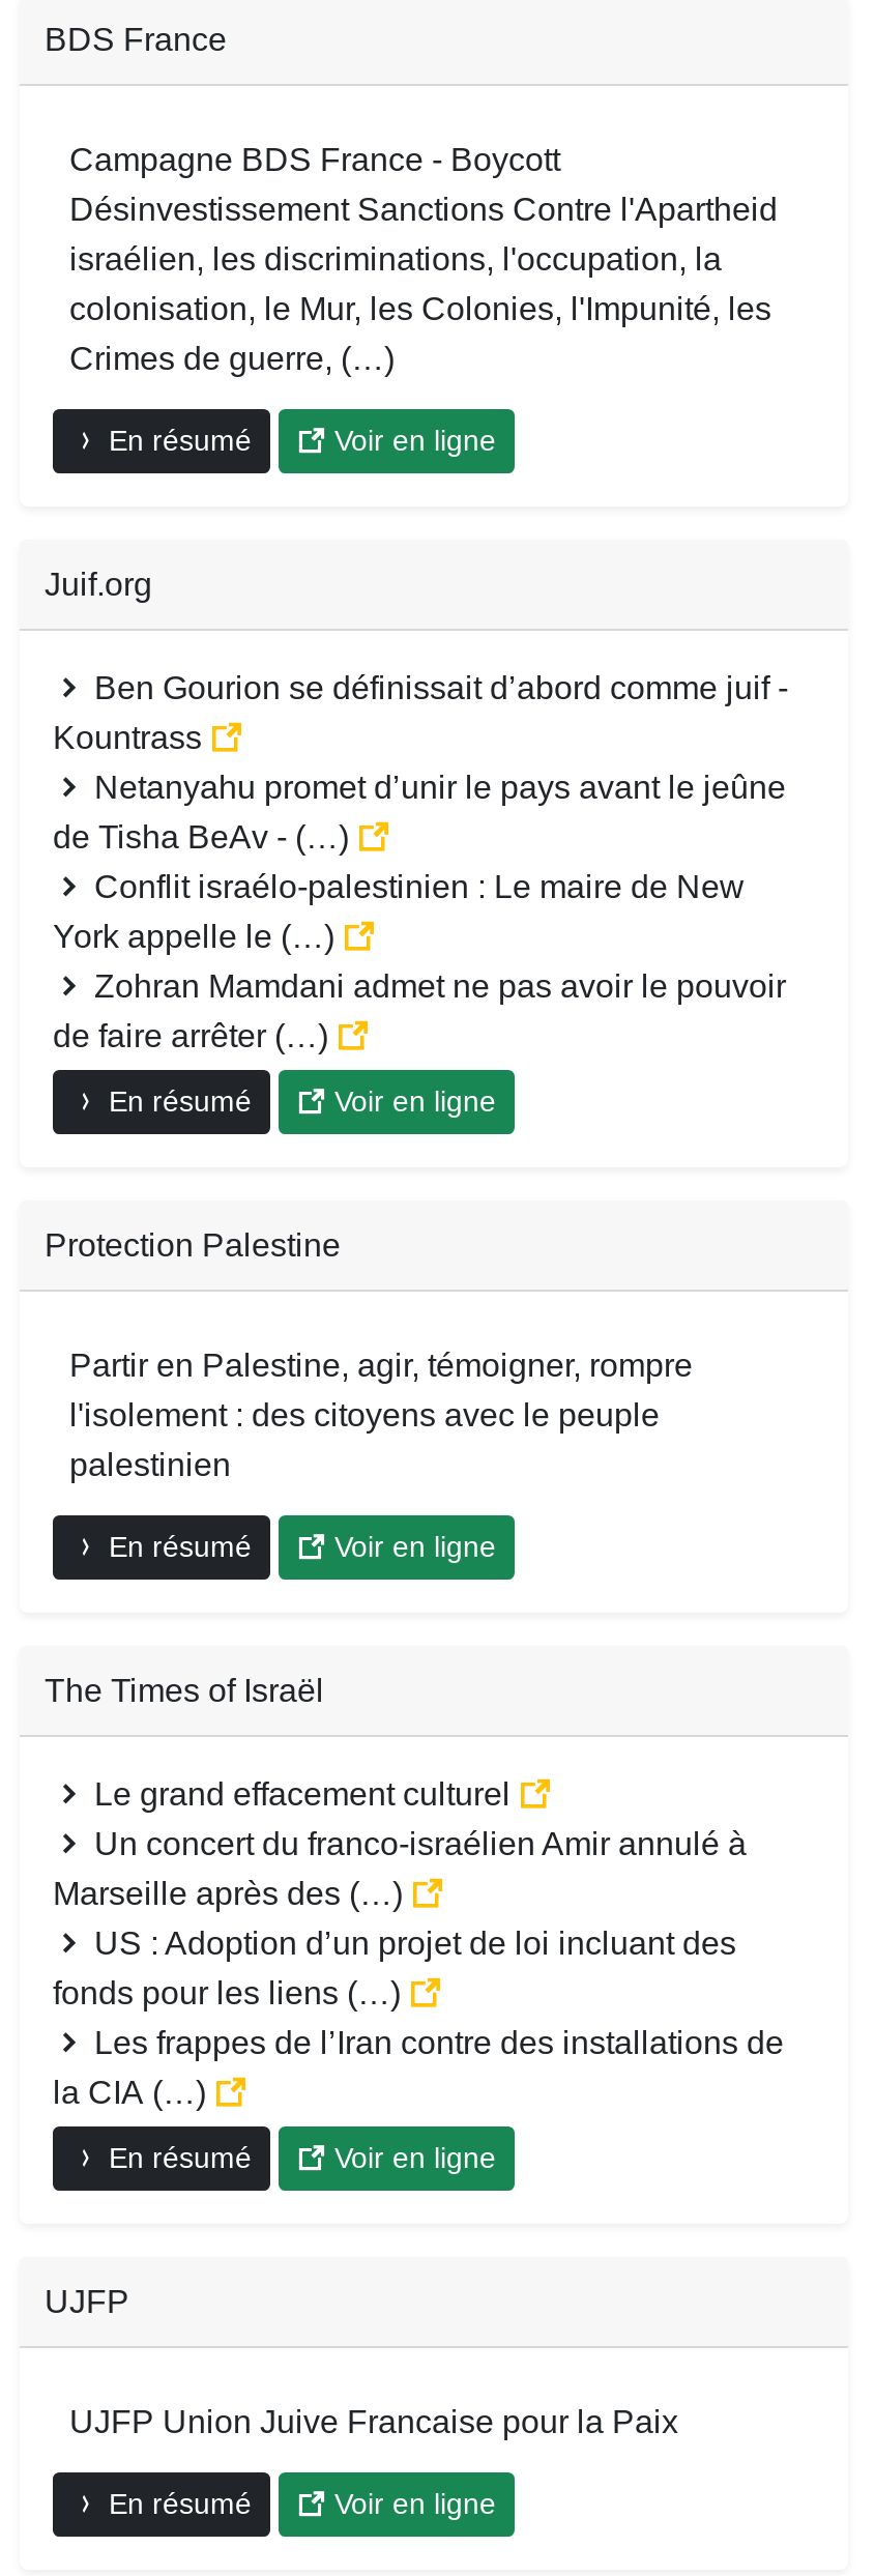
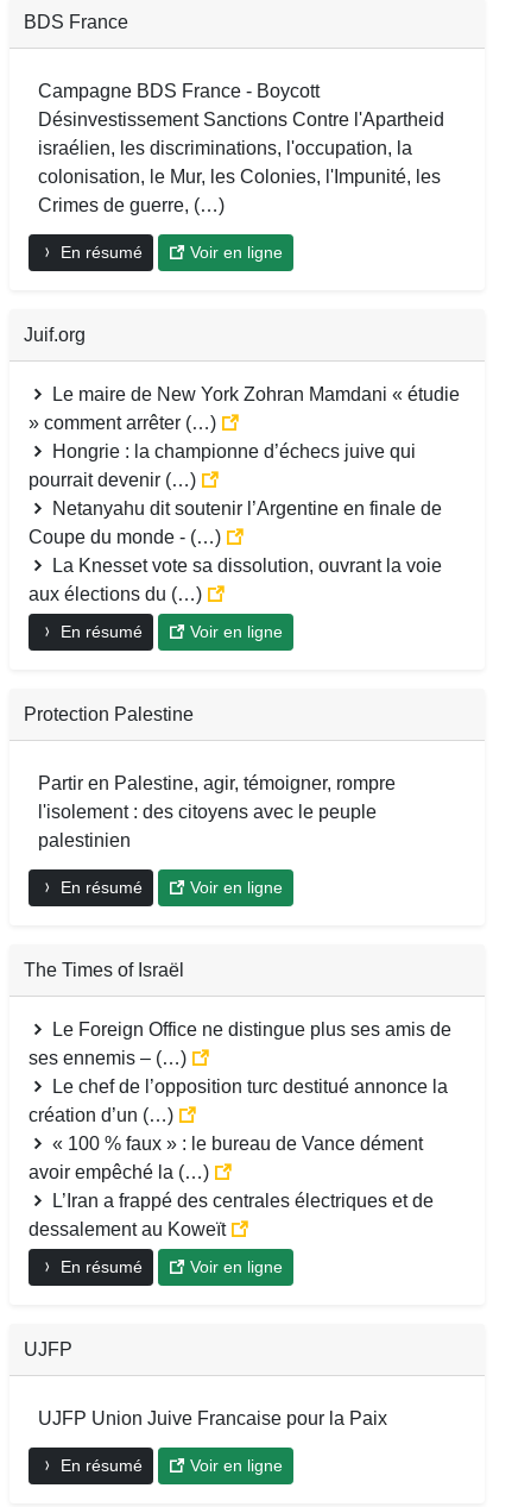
- Ben Gourion se définissait d’abord comme juif -
- Kountrass
- Netanyahu promet d’unir le pays avant le jeûne
- de Tisha BeAv - (…)
- Conflit israélo-palestinien : Le maire de New
- York appelle le (…)
- Zohran Mamdani admet ne pas avoir le pouvoir
- de faire arrêter (…)
+ Le maire de New York Zohran Mamdani « étudie
+ » comment arrêter (…)
+ Hongrie : la championne d’échecs juive qui
+ pourrait devenir (…)
+ Netanyahu dit soutenir l’Argentine en finale de
+ Coupe du monde - (…)
+ La Knesset vote sa dissolution, ouvrant la voie
+ aux élections du (…)

- Le grand effacement culturel
- Un concert du franco-israélien Amir annulé à
- Marseille après des (…)
- US : Adoption d’un projet de loi incluant des
- fonds pour les liens (…)
- Les frappes de l’Iran contre des installations de
- la CIA (…)
+ Le Foreign Office ne distingue plus ses amis de
+ ses ennemis – (…)
+ Le chef de l’opposition turc destitué annonce la
+ création d’un (…)
+ « 100 % faux » : le bureau de Vance dément
+ avoir empêché la (…)
+ L’Iran a frappé des centrales électriques et de
+ dessalement au Koweït
